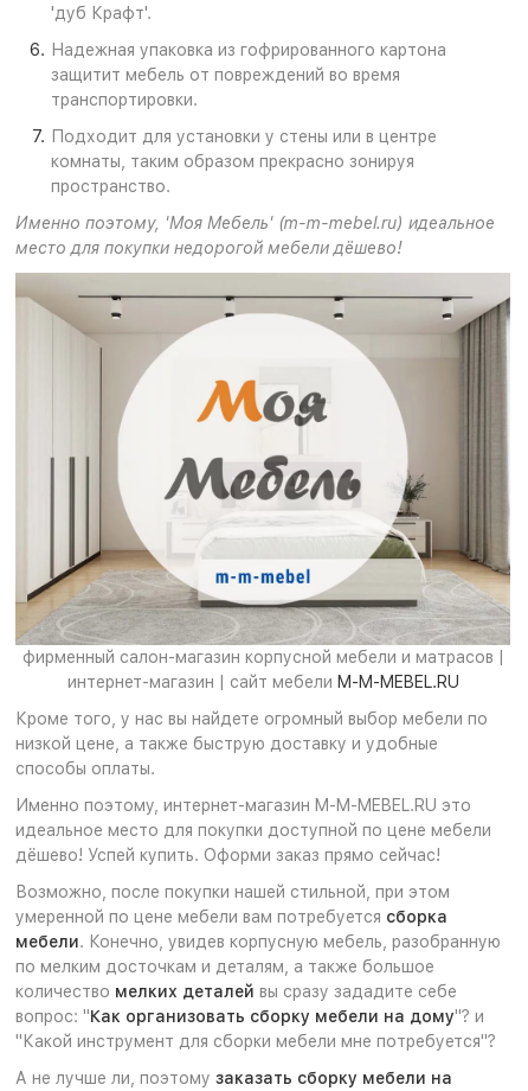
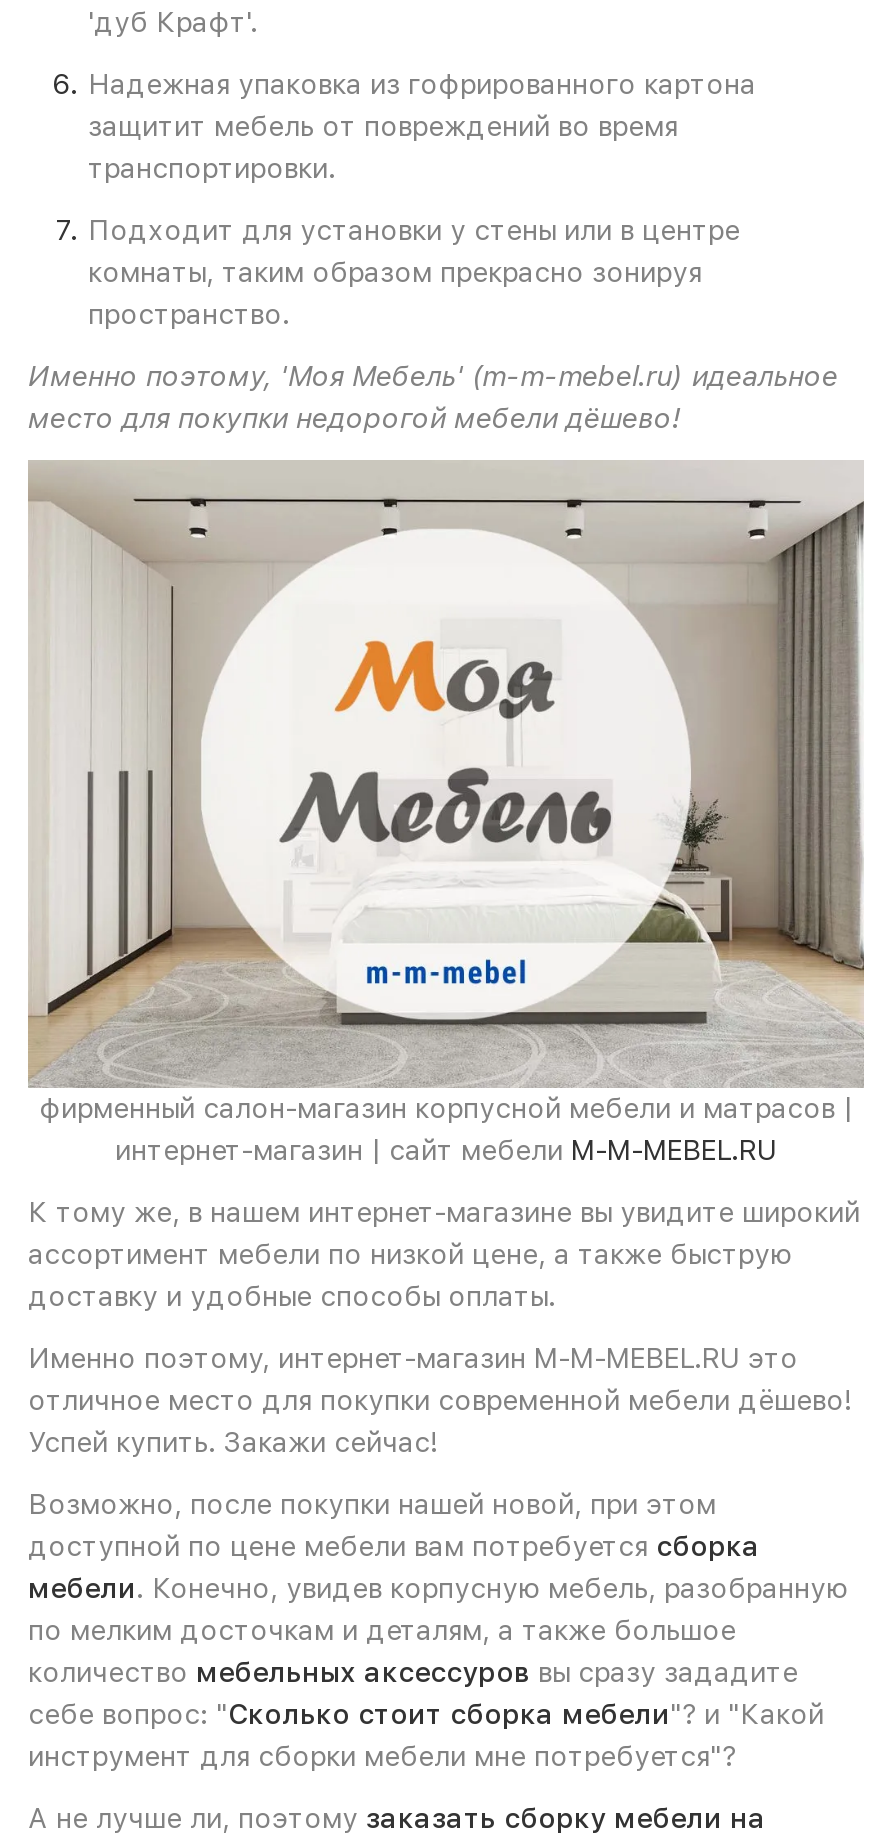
- Кроме того, у нас вы найдете огромный выбор мебели по
- низкой цене, а также быструю доставку и удобные
- способы оплаты.
+ К тому же, в нашем интернет-магазине вы увидите широкий
+ ассортимент мебели по низкой цене, а также быструю
+ доставку и удобные способы оплаты.

- идеальное место для покупки доступной по цене мебели
- дёшево! Успей купить. Оформи заказ прямо сейчас!
+ отличное место для покупки современной мебели дёшево!
+ Успей купить. Закажи сейчас!

- Возможно, после покупки нашей стильной, при этом
- умеренной по цене мебели вам потребуется сборка
+ Возможно, после покупки нашей новой, при этом
+ доступной по цене мебели вам потребуется сборка

- количество мелких деталей вы сразу зададите себе
- вопрос: "Как организовать сборку мебели на дому"? и
- "Какой инструмент для сборки мебели мне потребуется"?
+ количество мебельных аксессуров вы сразу зададите
+ себе вопрос: "Сколько стоит сборка мебели"? и "Какой
+ инструмент для сборки мебели мне потребуется"?
